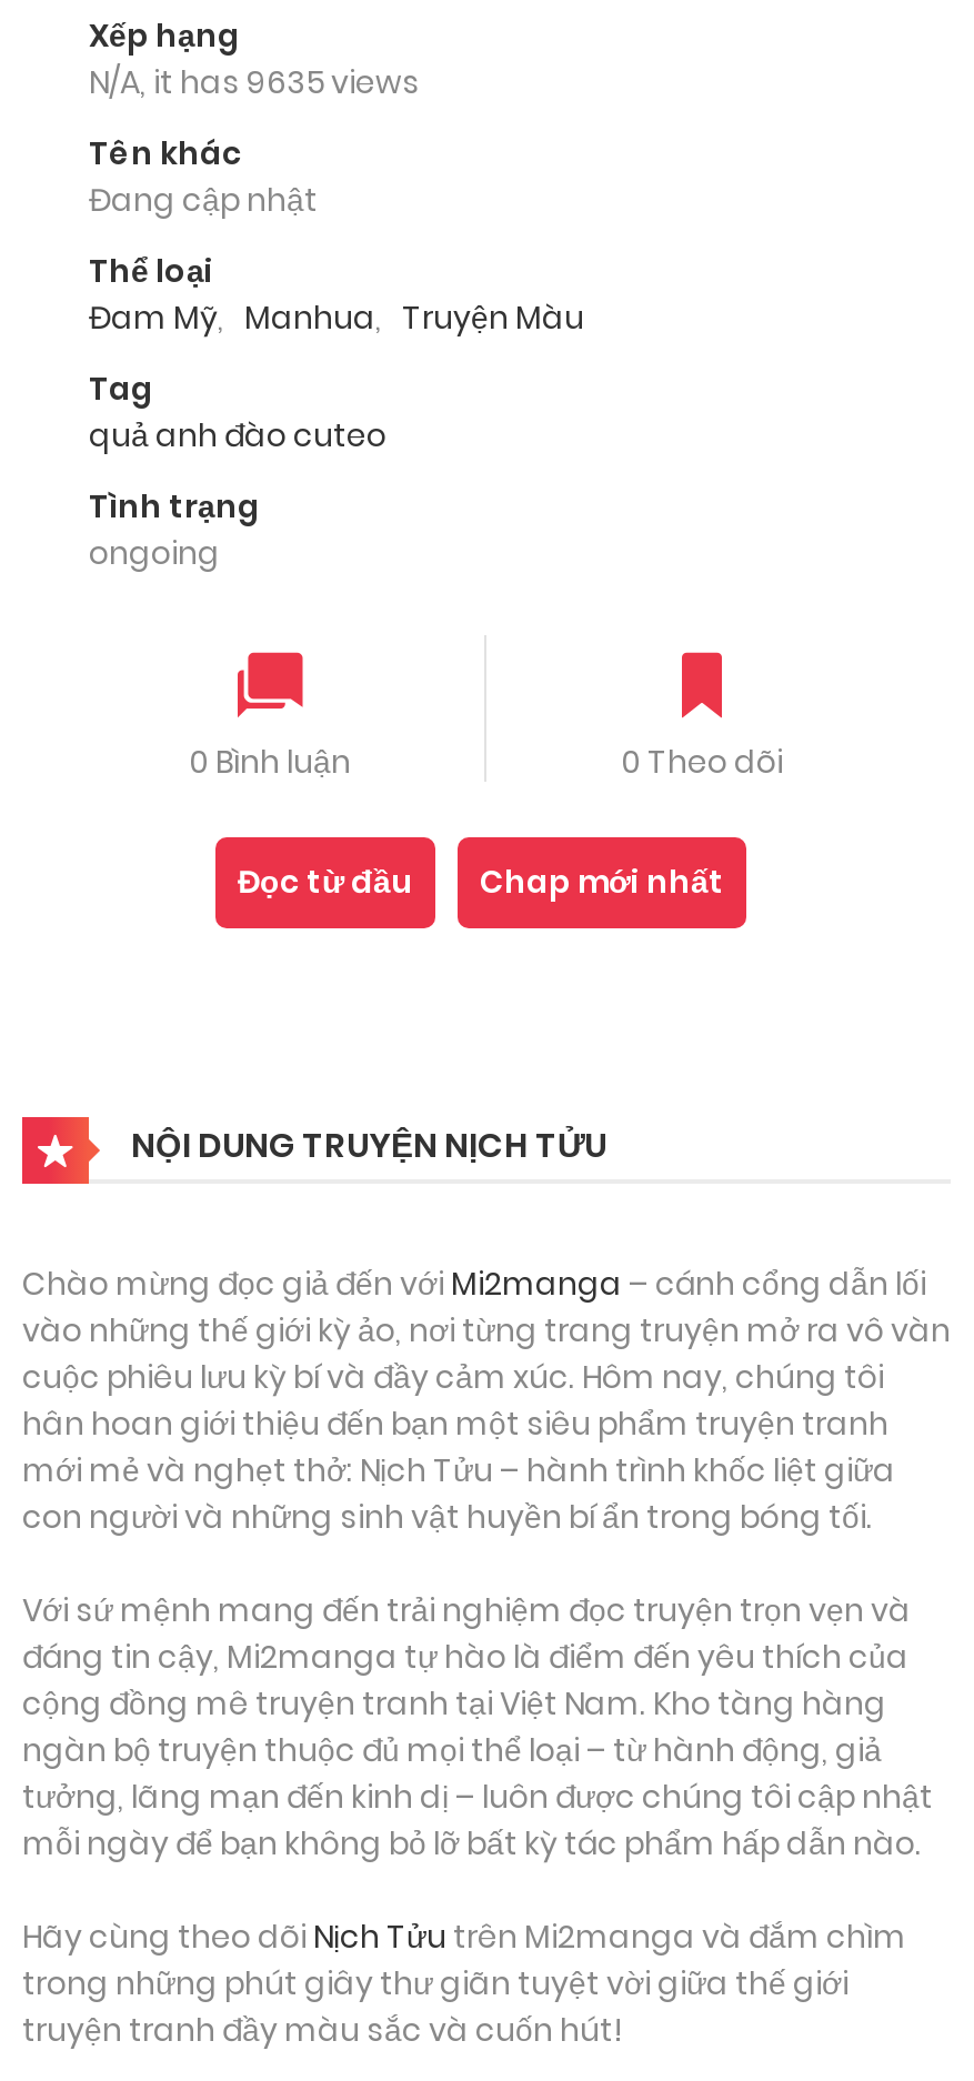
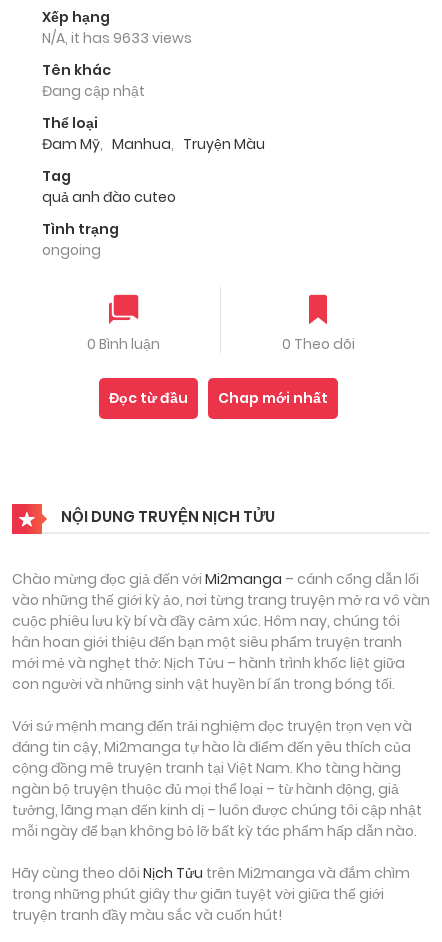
- N/A, it has 9635 views
+ N/A, it has 9633 views
